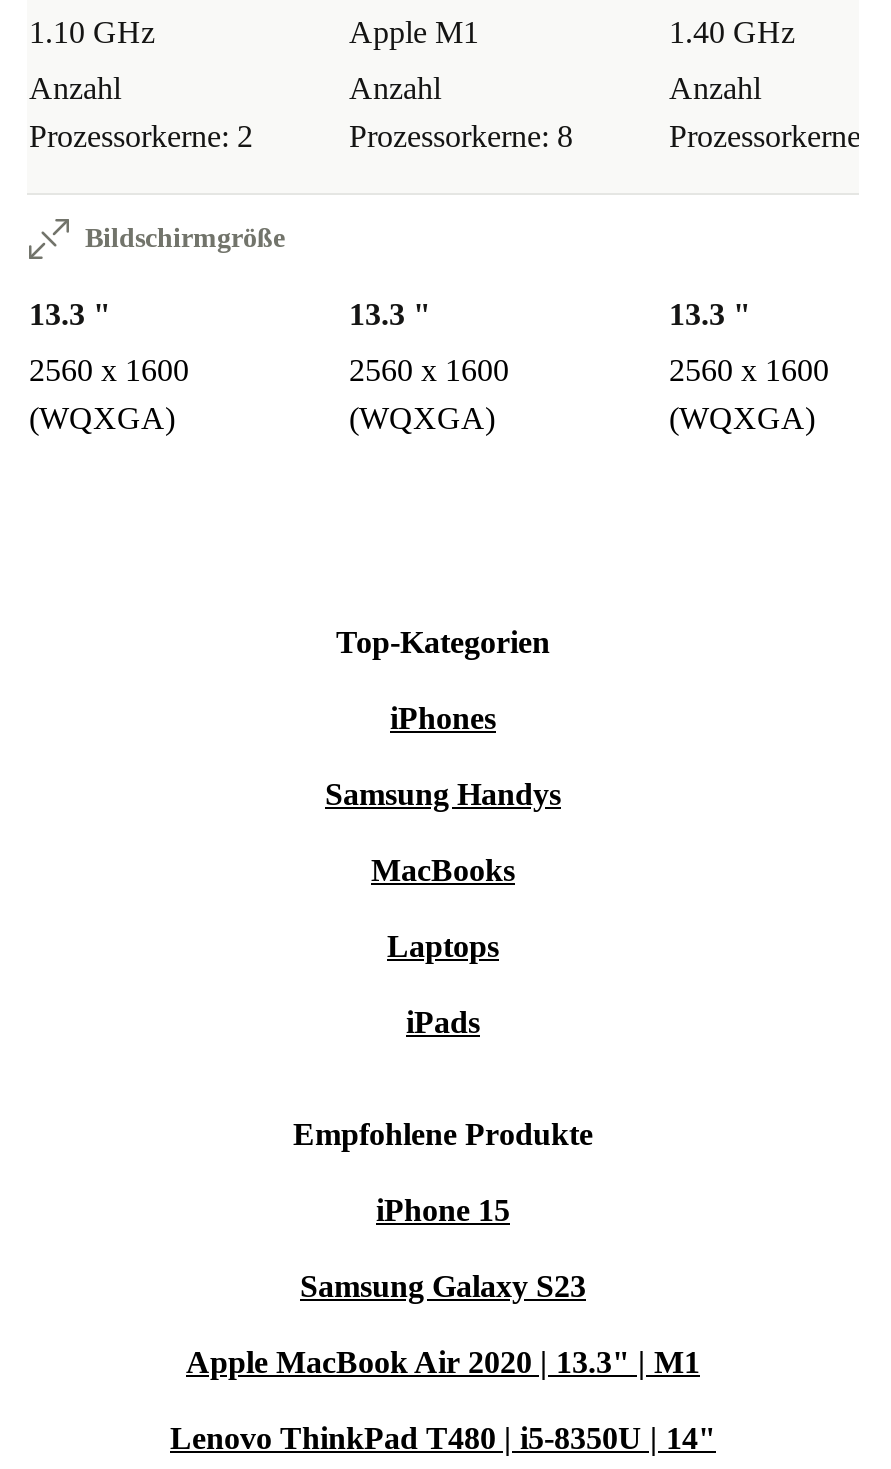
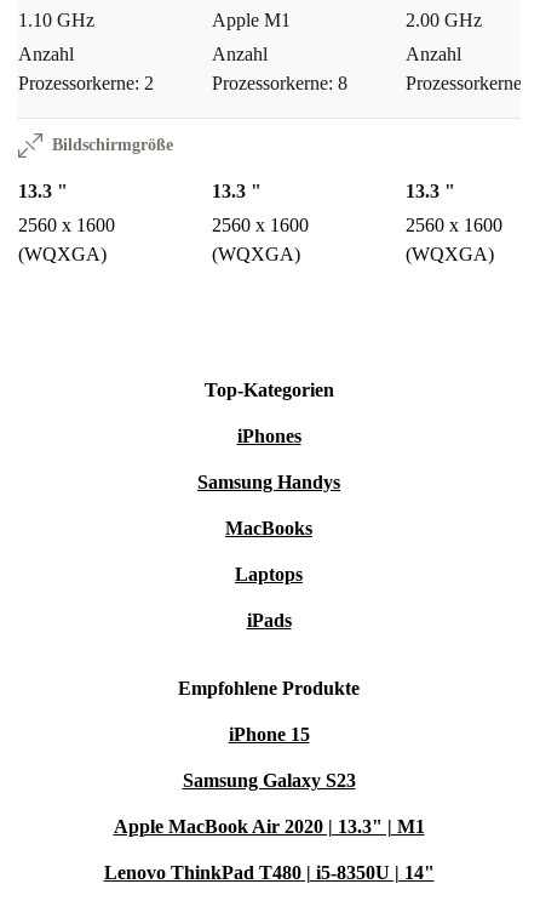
- 1.40 GHz
+ 2.00 GHz
